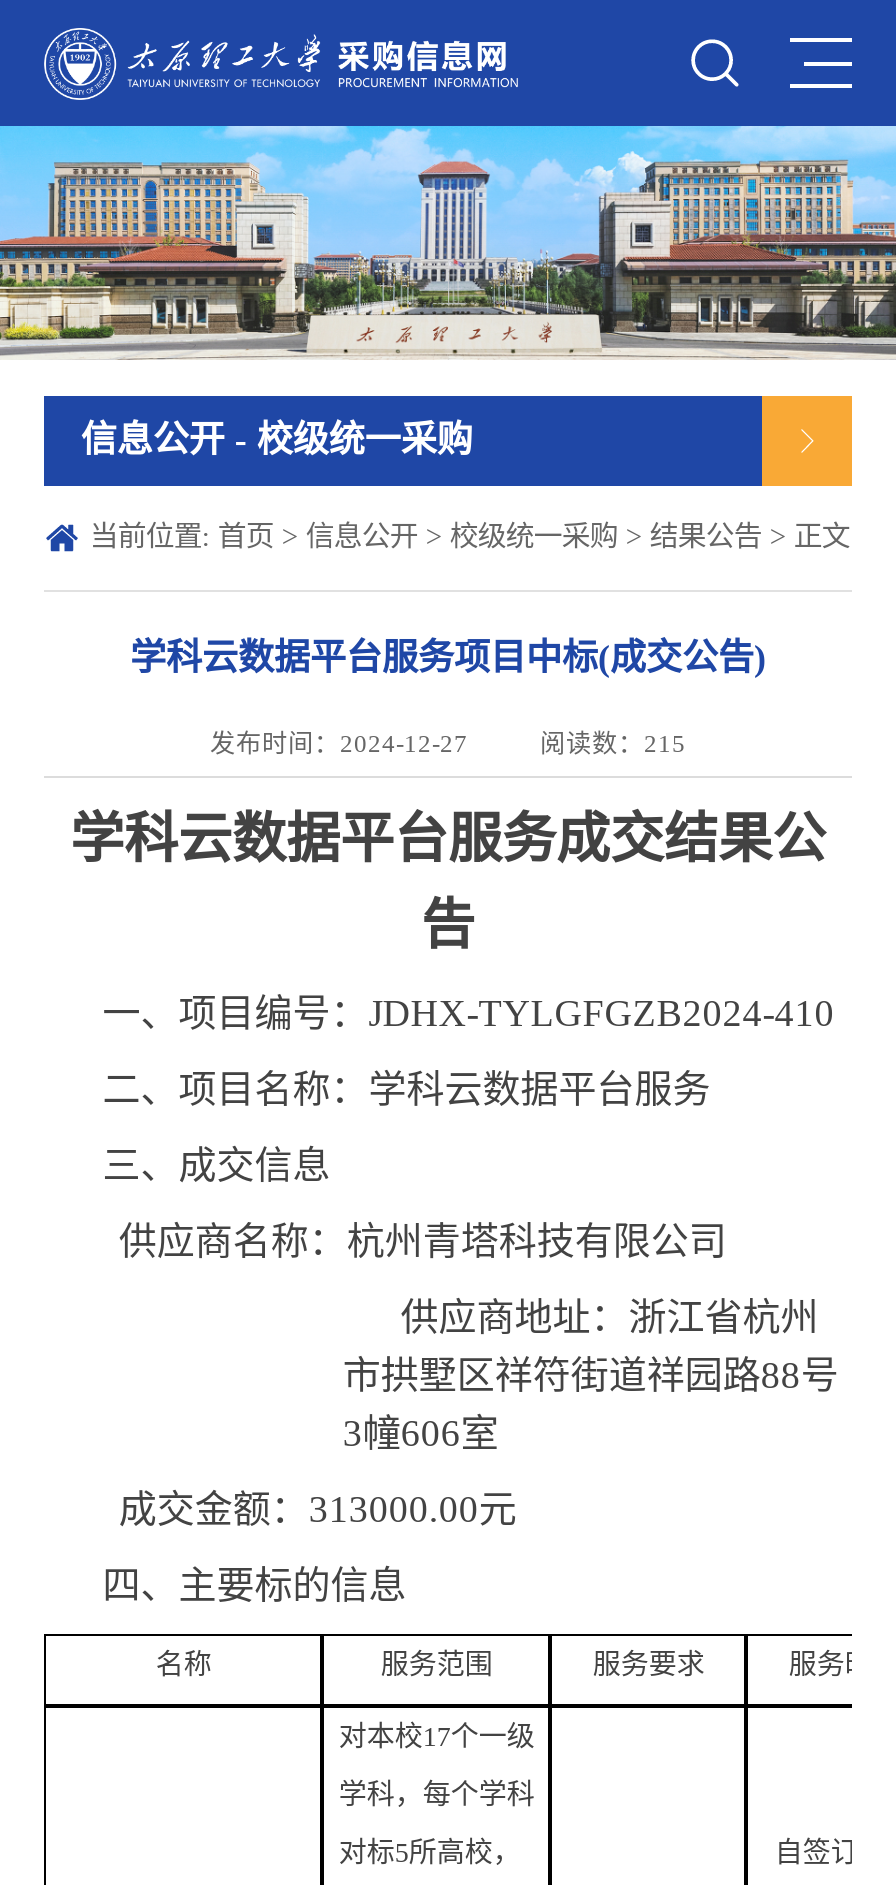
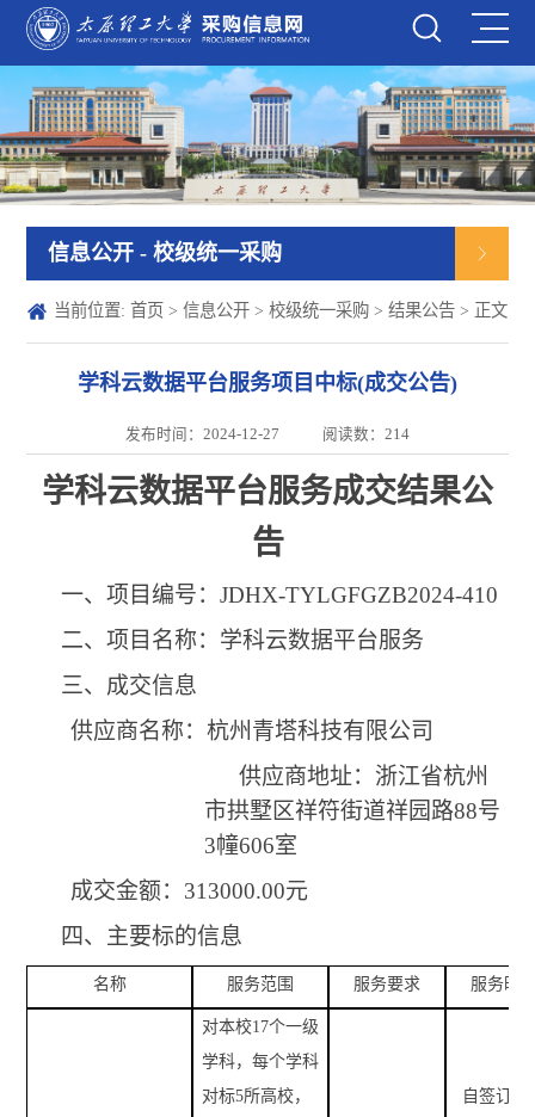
- 阅读数：215
+ 阅读数：214
